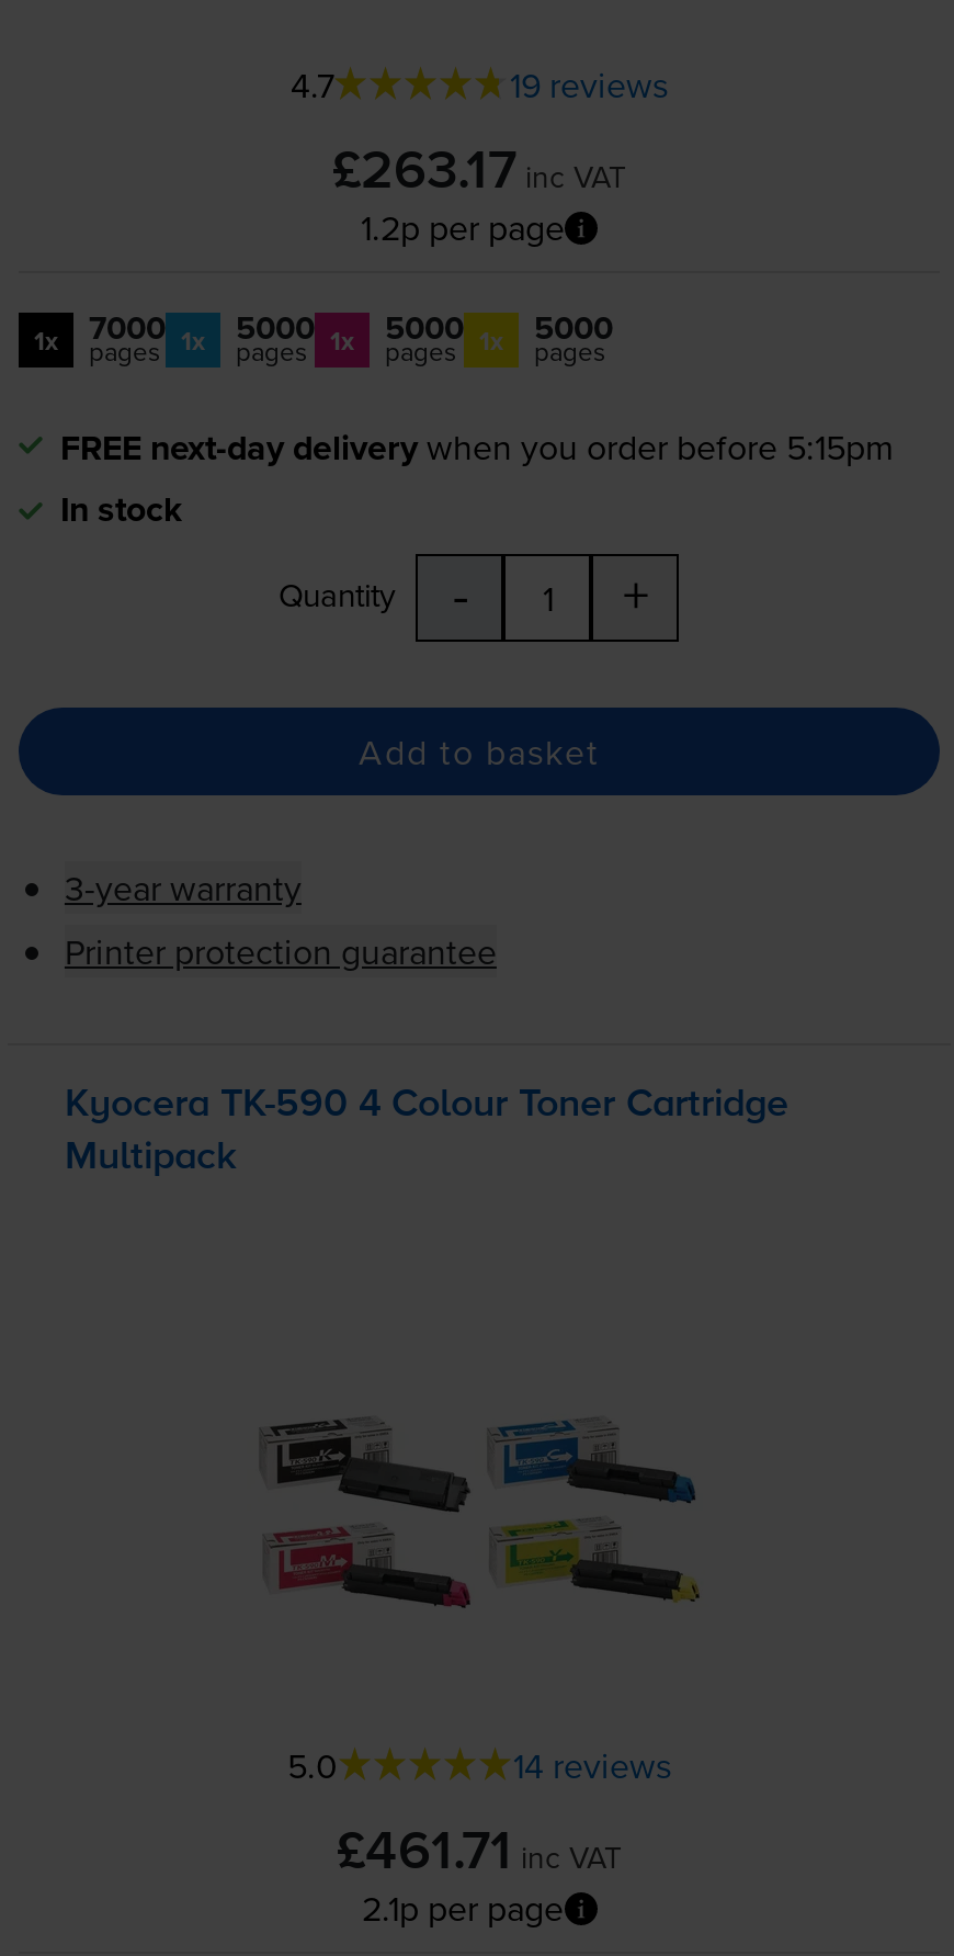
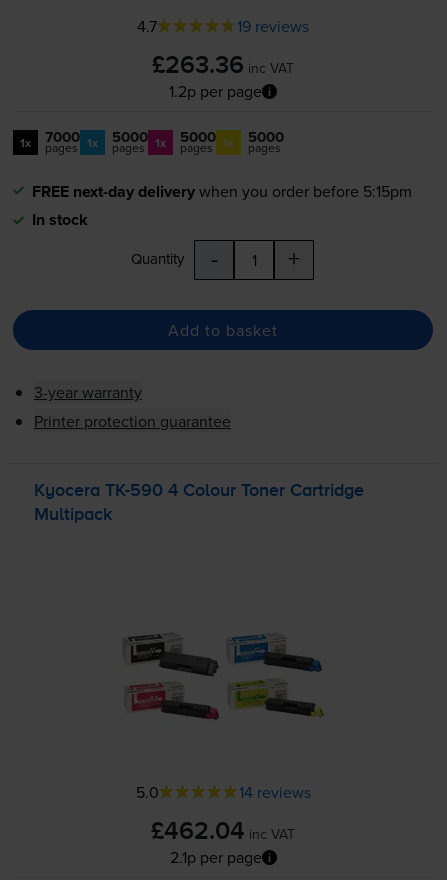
- £263.17 inc VAT
+ £263.36 inc VAT

- £461.71 inc VAT
+ £462.04 inc VAT
